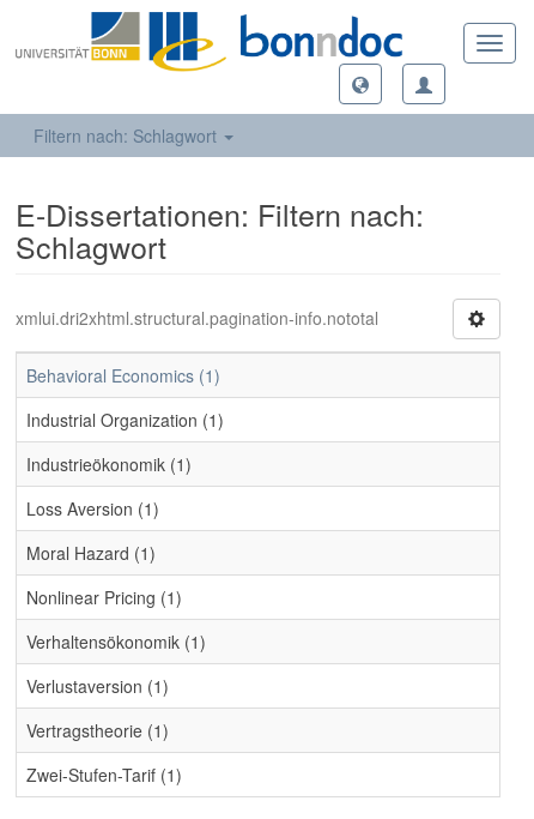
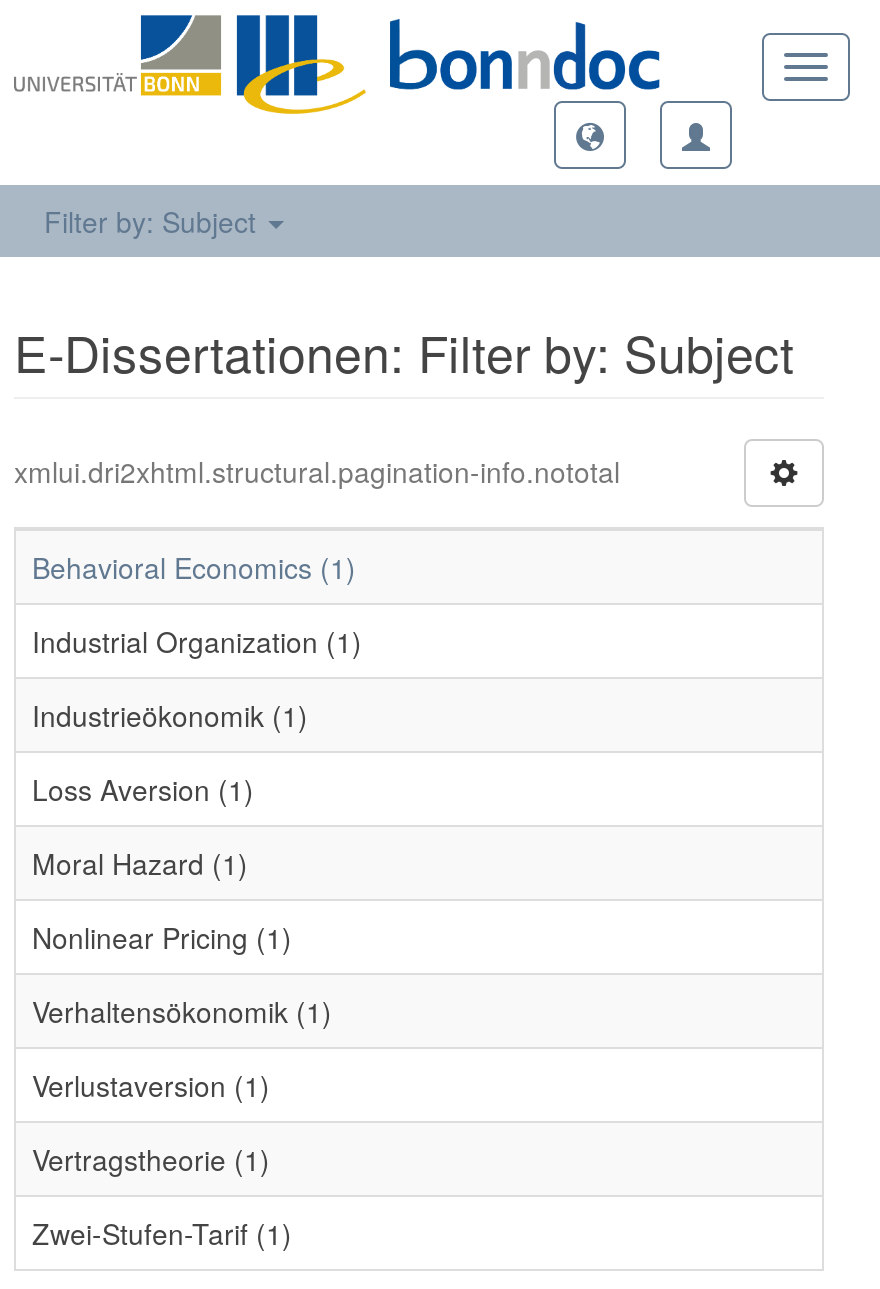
- Filtern nach: Schlagwort
+ Filter by: Subject

- E-Dissertationen: Filtern nach:
- Schlagwort
+ E-Dissertationen: Filter by: Subject
